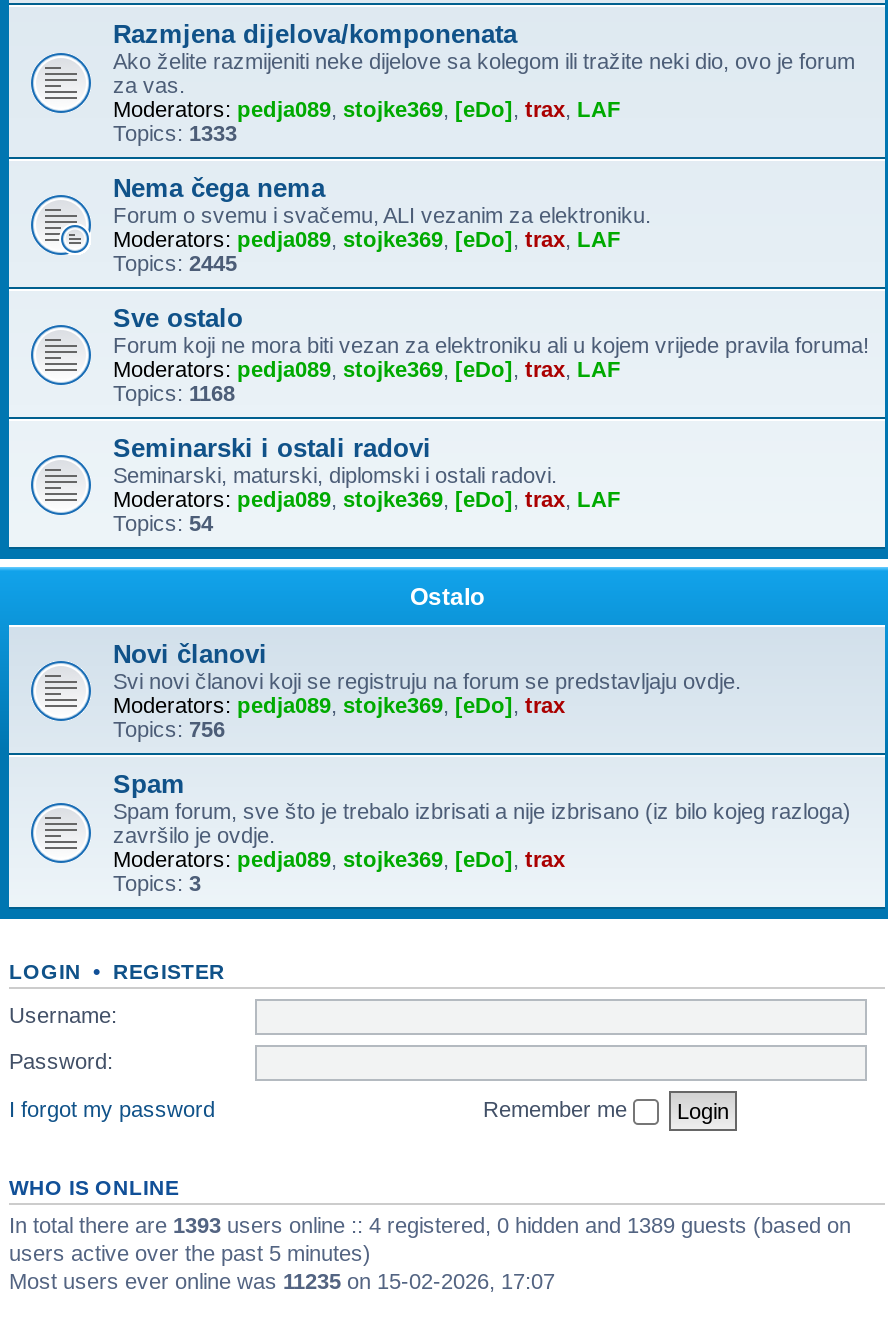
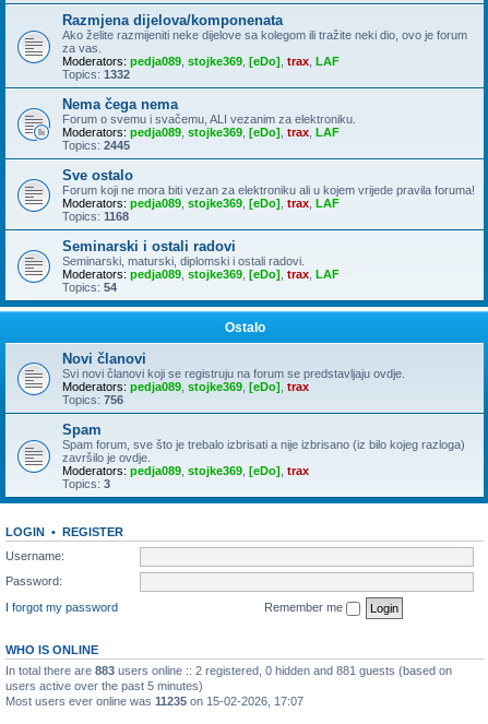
- Topics: 1333
+ Topics: 1332

- In total there are 1393 users online :: 4 registered, 0 hidden and 1389 guests (based on
+ In total there are 883 users online :: 2 registered, 0 hidden and 881 guests (based on
